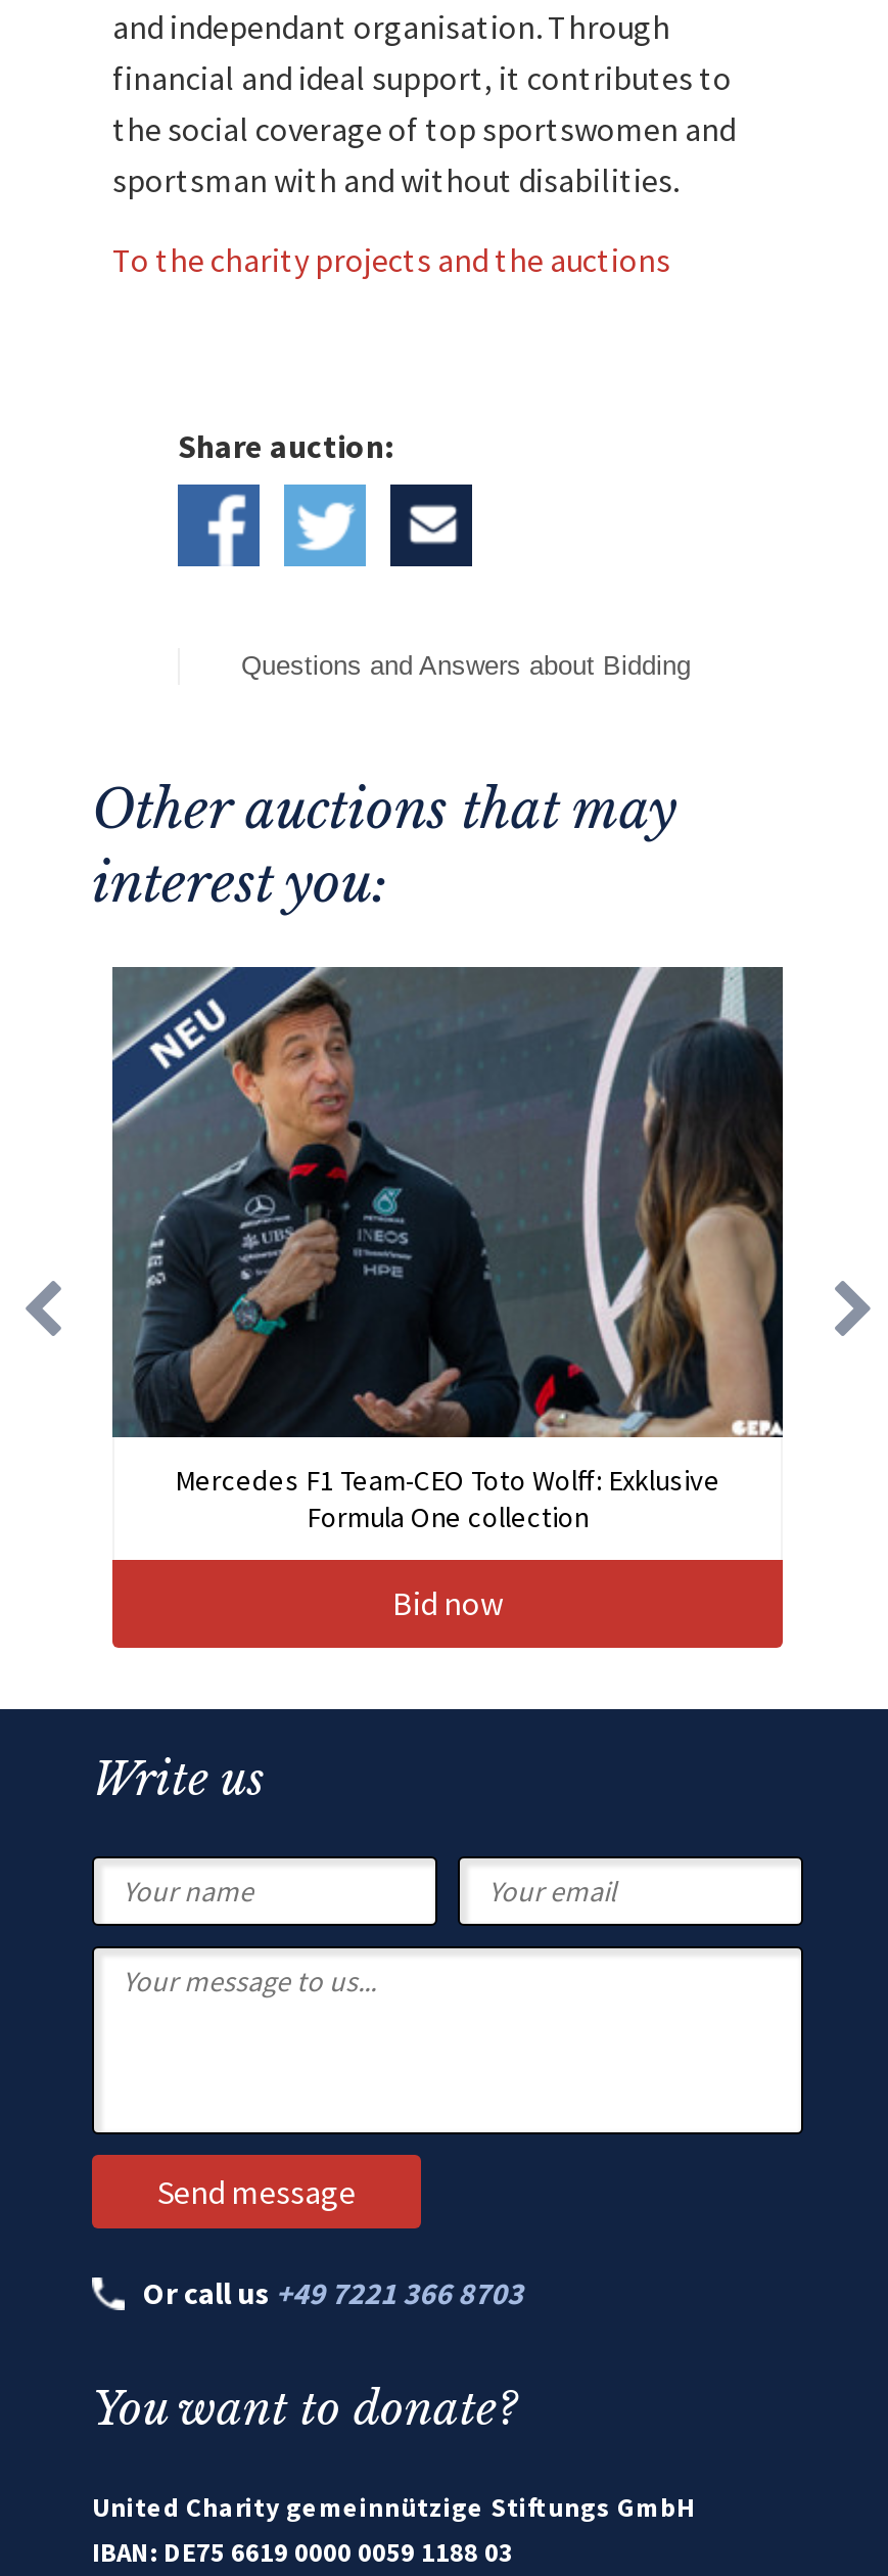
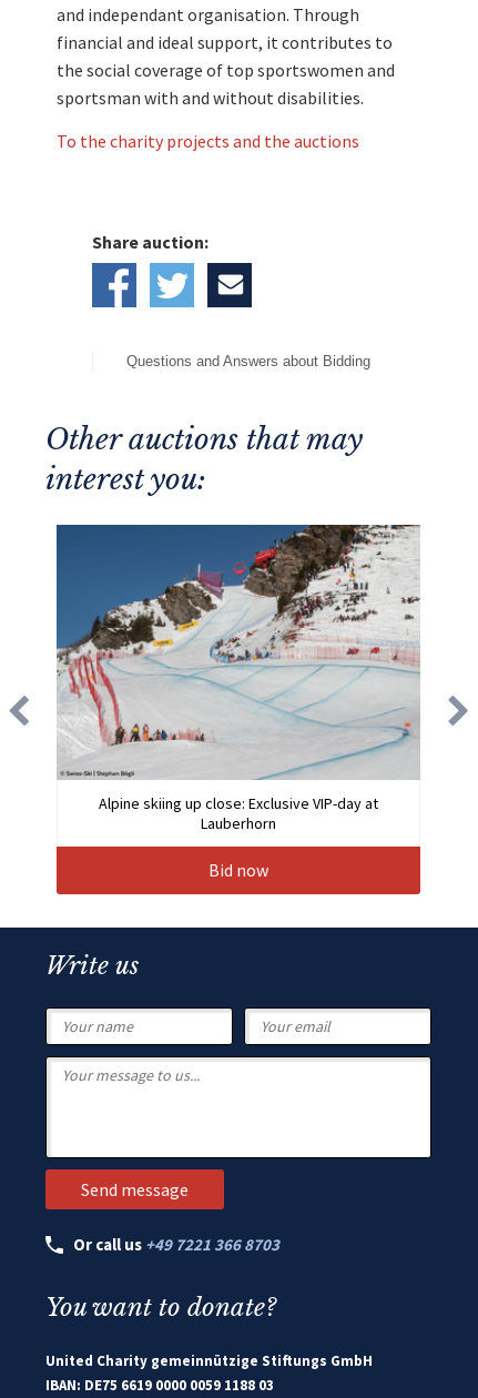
- [image]
- Mercedes F1 Team-CEO Toto Wolff: Exklusive
- Formula One collection
+ [image]
+ Alpine skiing up close: Exclusive VIP-day at
+ Lauberhorn
